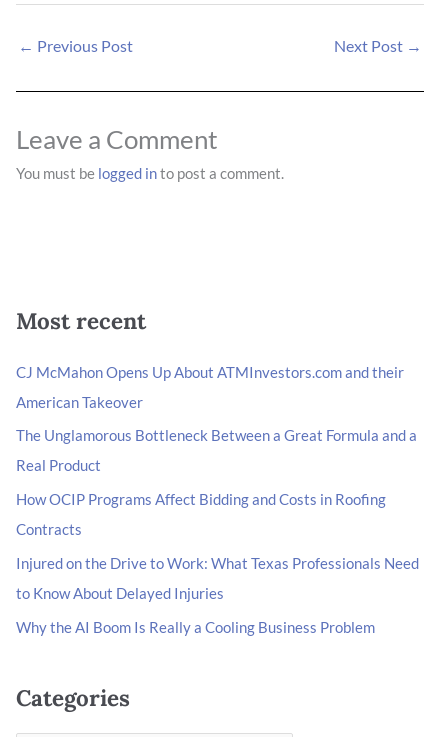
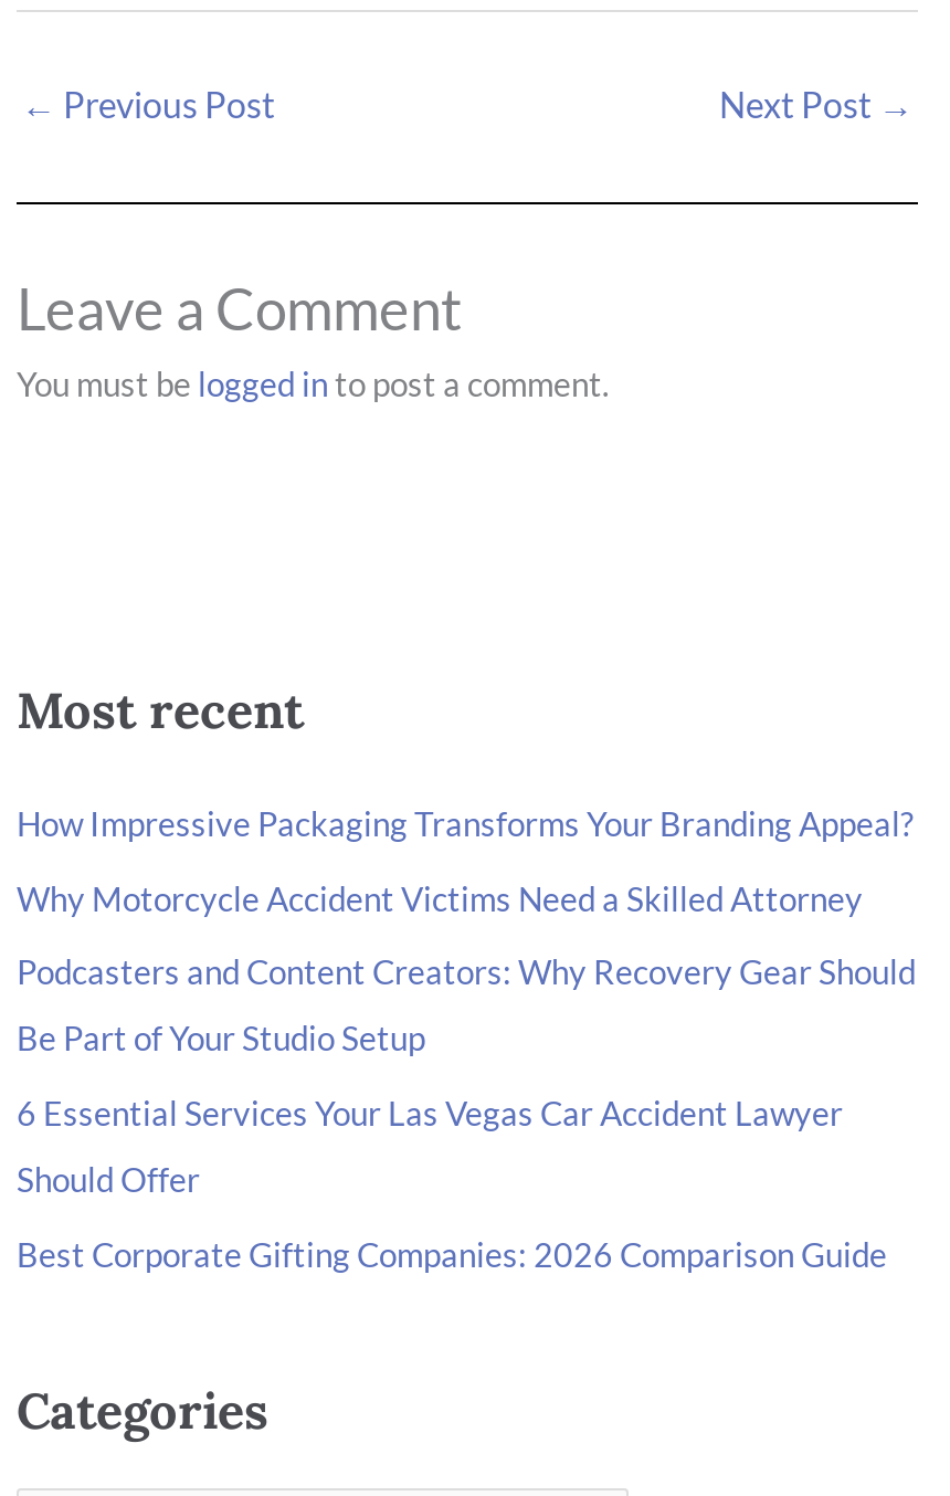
- CJ McMahon Opens Up About ATMInvestors.com and their
- American Takeover
- The Unglamorous Bottleneck Between a Great Formula and a
- Real Product
- How OCIP Programs Affect Bidding and Costs in Roofing
- Contracts
- Injured on the Drive to Work: What Texas Professionals Need
- to Know About Delayed Injuries
- Why the AI Boom Is Really a Cooling Business Problem
+ How Impressive Packaging Transforms Your Branding Appeal?
+ Why Motorcycle Accident Victims Need a Skilled Attorney
+ Podcasters and Content Creators: Why Recovery Gear Should
+ Be Part of Your Studio Setup
+ 6 Essential Services Your Las Vegas Car Accident Lawyer
+ Should Offer
+ Best Corporate Gifting Companies: 2026 Comparison Guide
